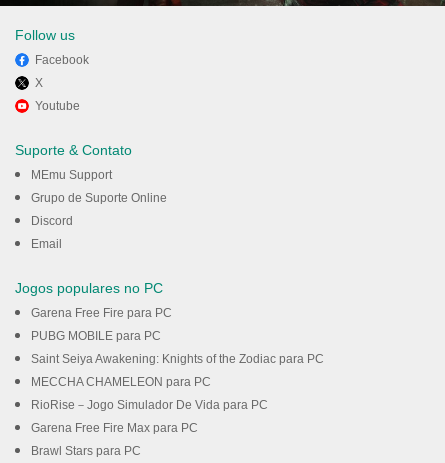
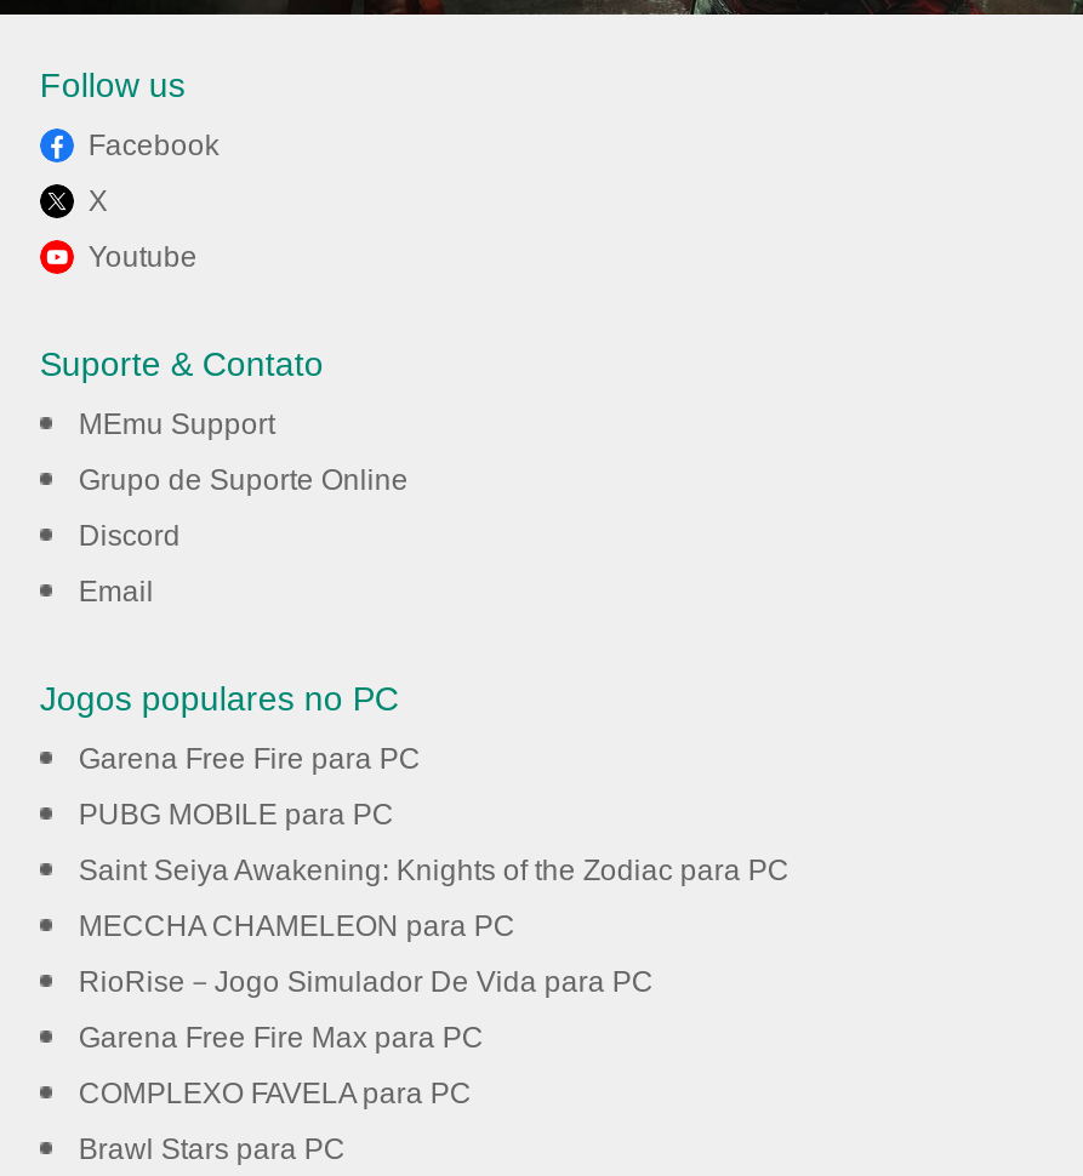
+ COMPLEXO FAVELA para PC
